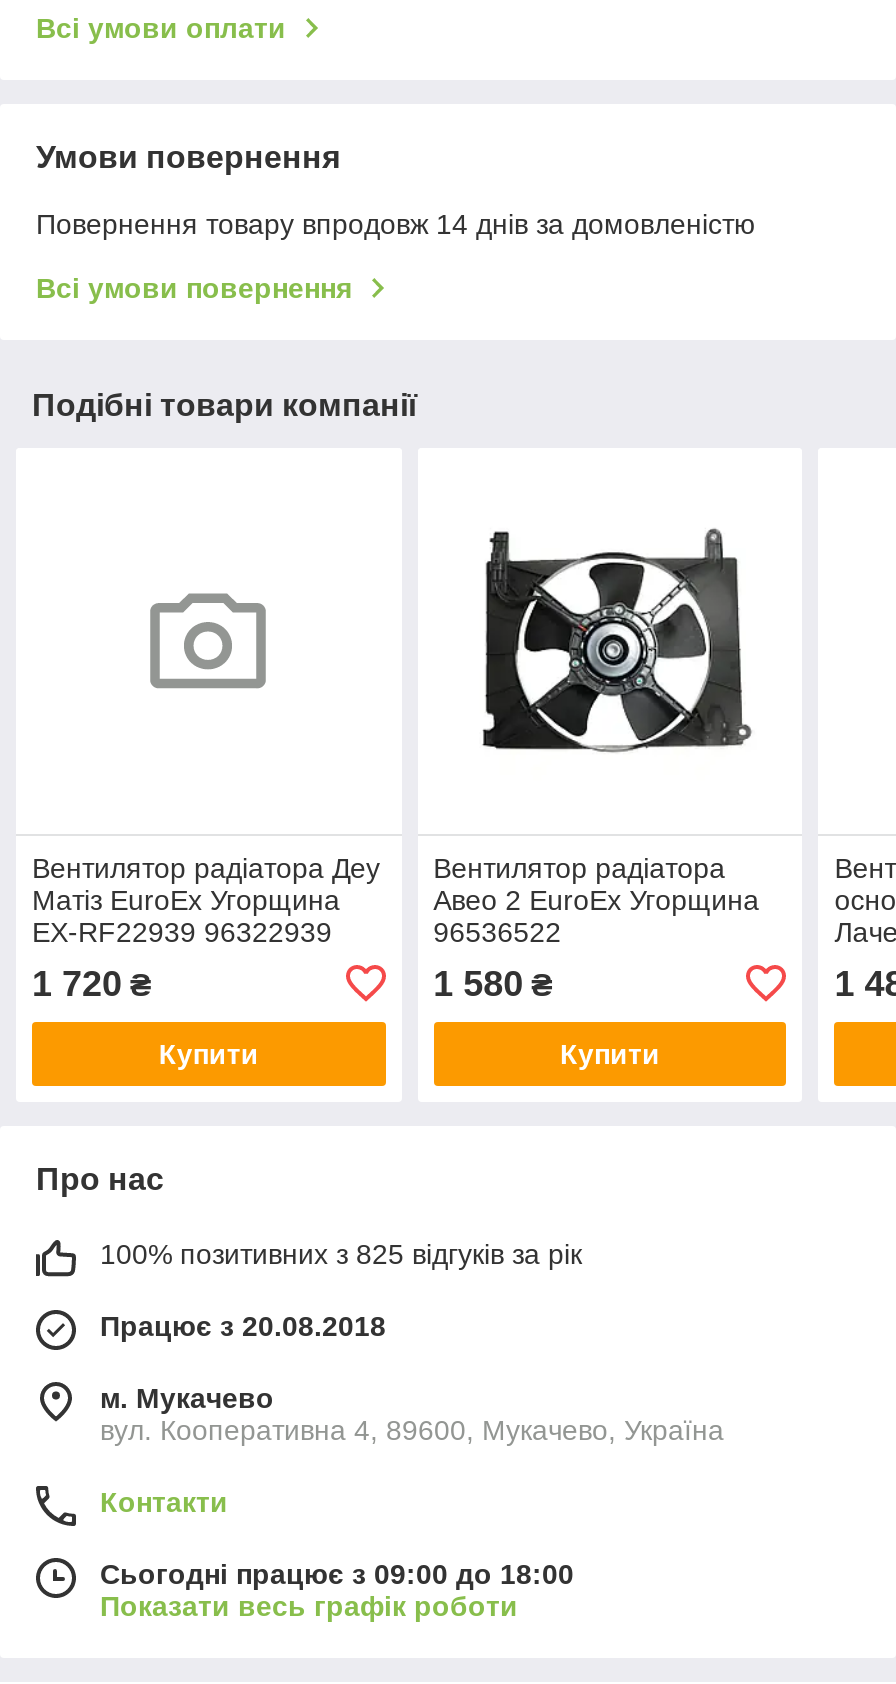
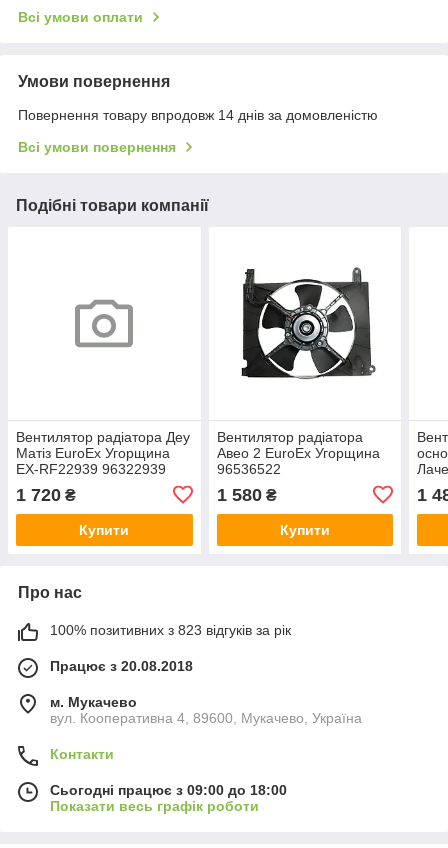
- 100% позитивних з 825 відгуків за рік
+ 100% позитивних з 823 відгуків за рік
